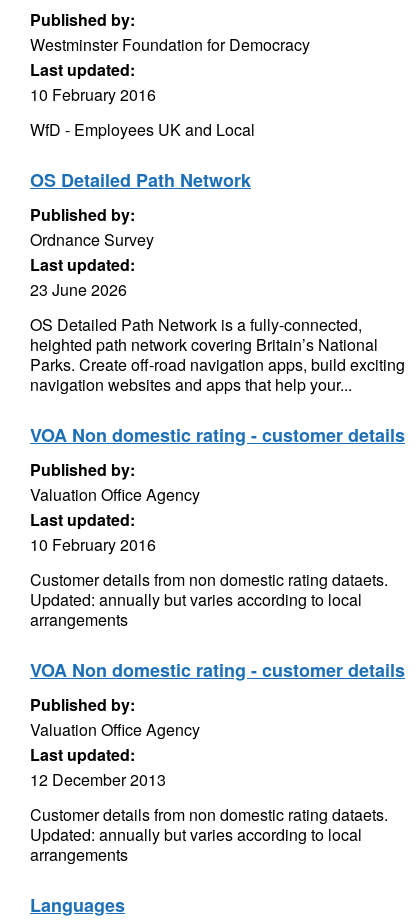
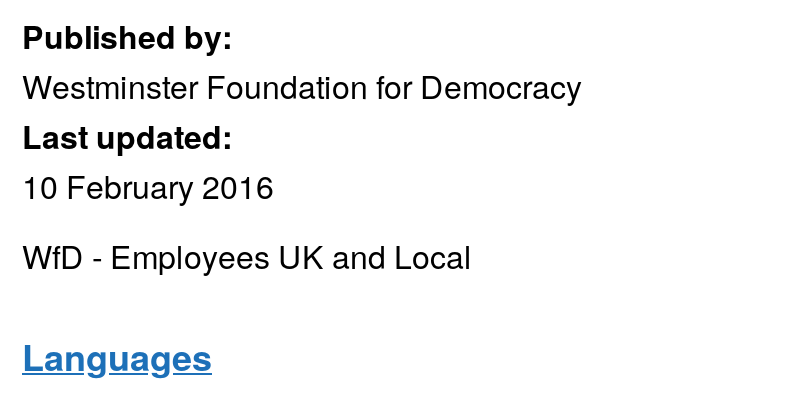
- OS Detailed Path Network
- Published by:
- Ordnance Survey
- Last updated:
- 23 June 2026
- OS Detailed Path Network is a fully-connected,
- heighted path network covering Britain’s National
- Parks. Create off-road navigation apps, build exciting
- navigation websites and apps that help your...
- VOA Non domestic rating - customer details
- Published by:
- Valuation Office Agency
- Last updated:
- 10 February 2016
- Customer details from non domestic rating dataets.
- Updated: annually but varies according to local
- arrangements
- VOA Non domestic rating - customer details
- Published by:
- Valuation Office Agency
- Last updated:
- 12 December 2013
- Customer details from non domestic rating dataets.
- Updated: annually but varies according to local
- arrangements
